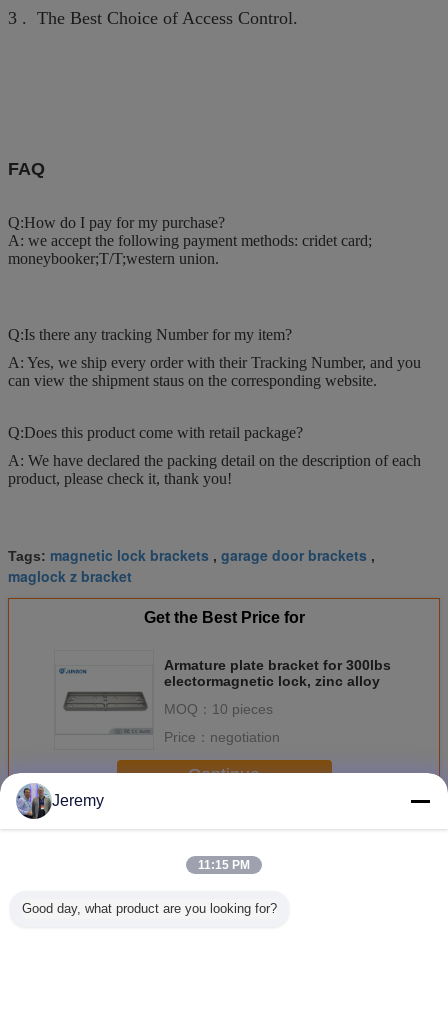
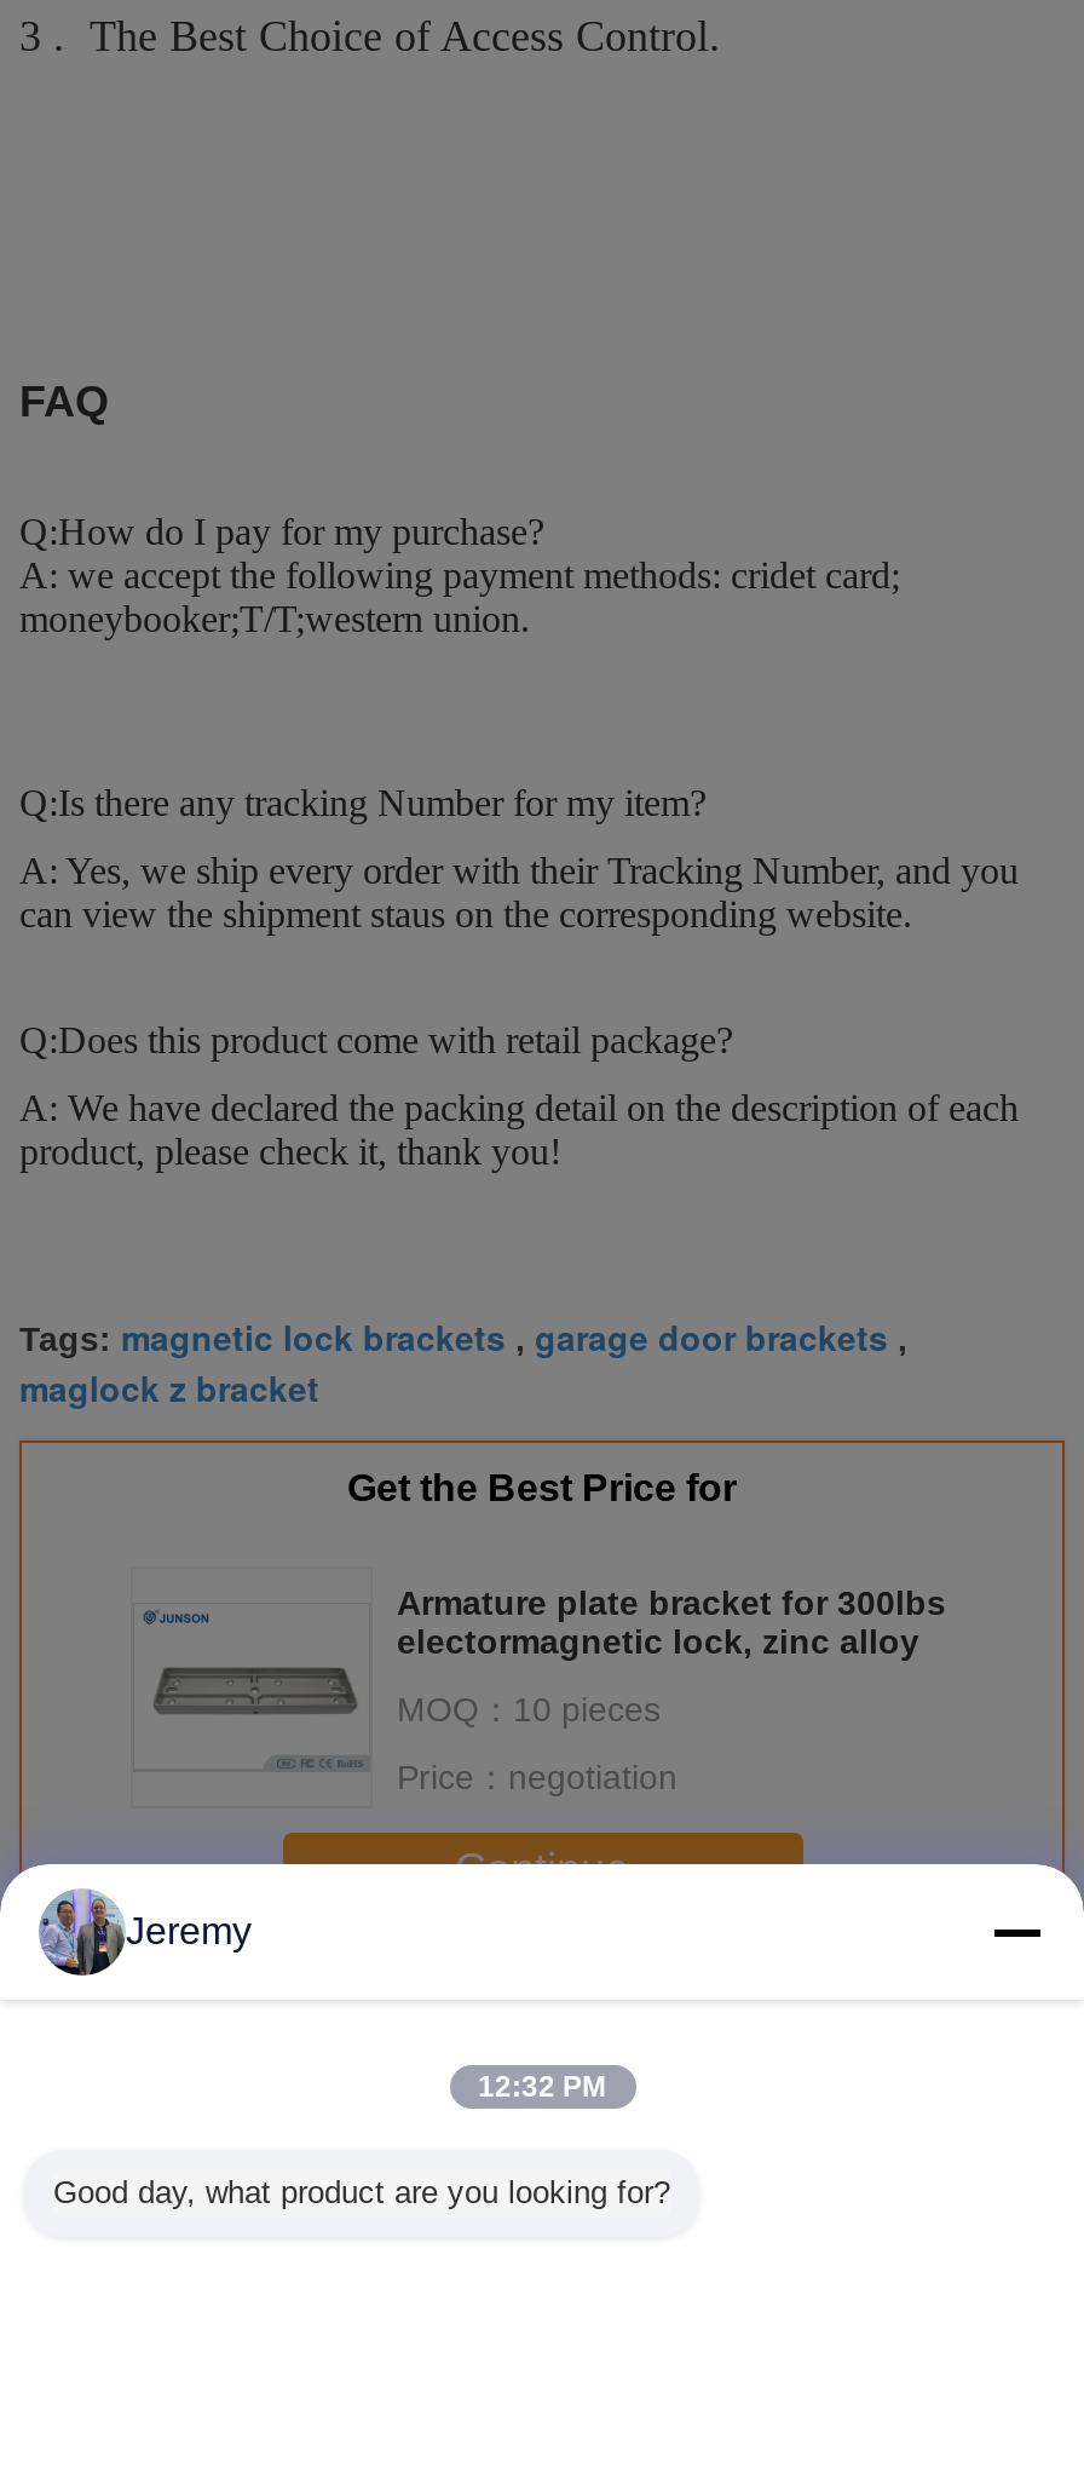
- 11:15 PM
+ 12:32 PM
